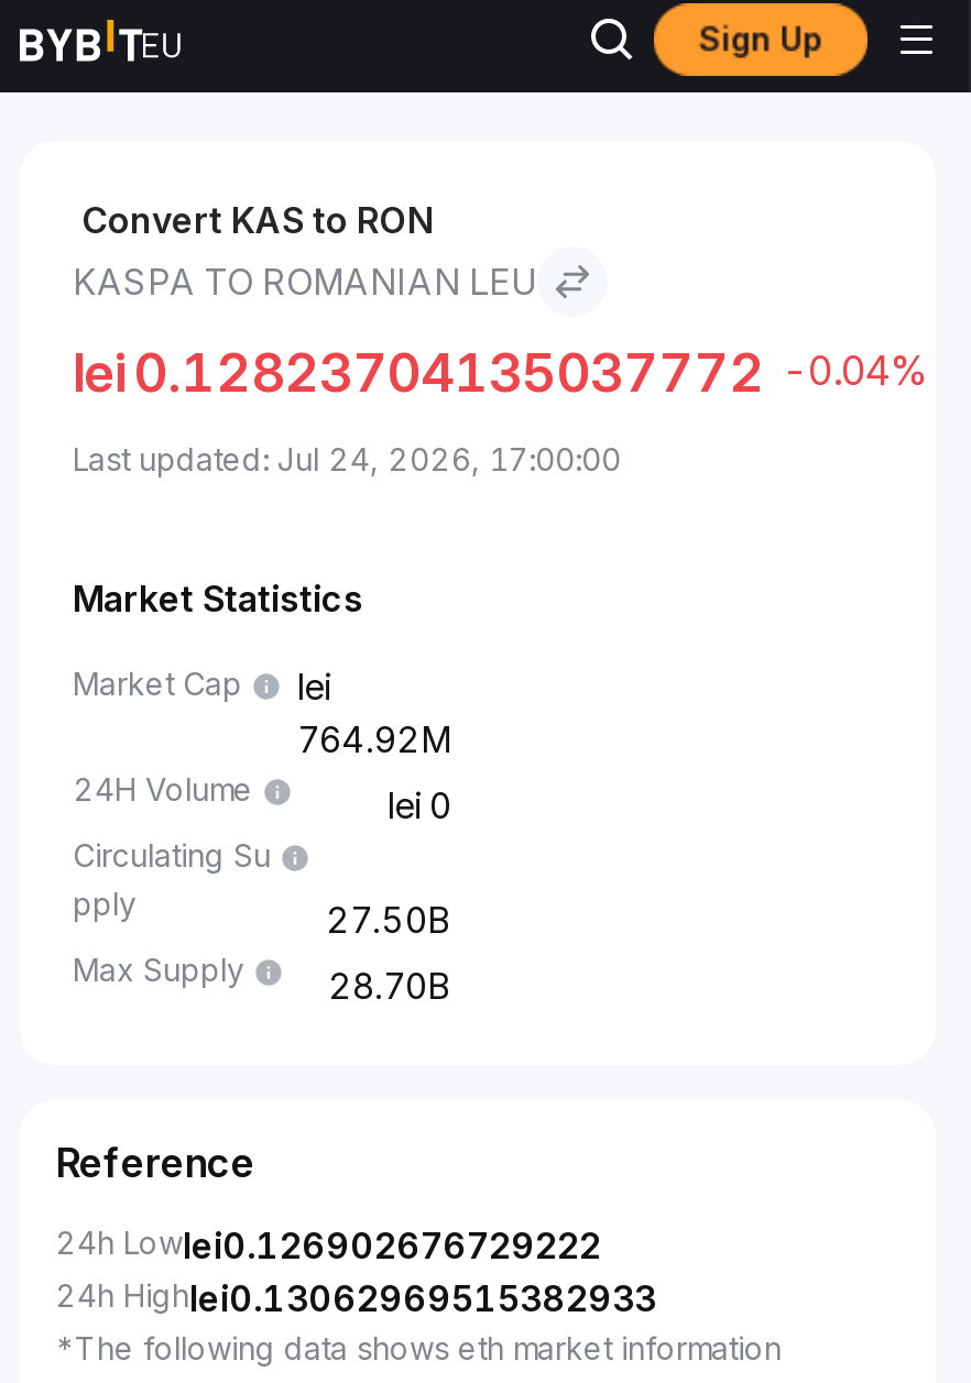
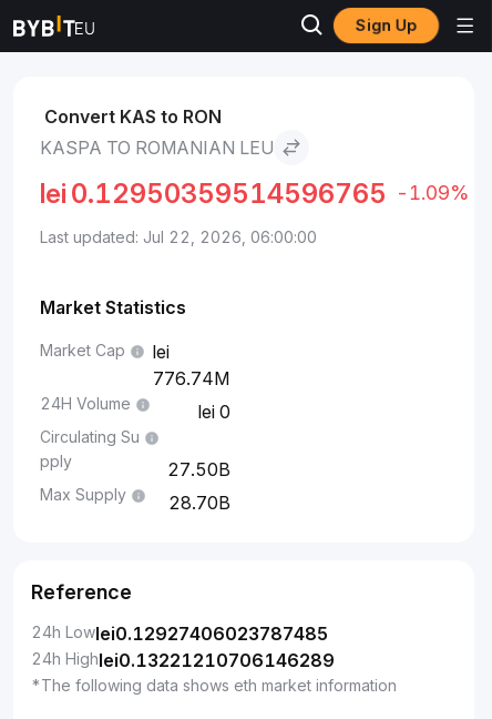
- lei 0.12823704135037772 -0.04%
+ lei 0.12950359514596765 -1.09%

- Last updated: Jul 24, 2026, 17:00:00
+ Last updated: Jul 22, 2026, 06:00:00

- 764.92M
+ 776.74M

- 24h Lowlei0.126902676729222
+ 24h Lowlei0.12927406023787485

- 24h Highlei0.13062969515382933
+ 24h Highlei0.13221210706146289
